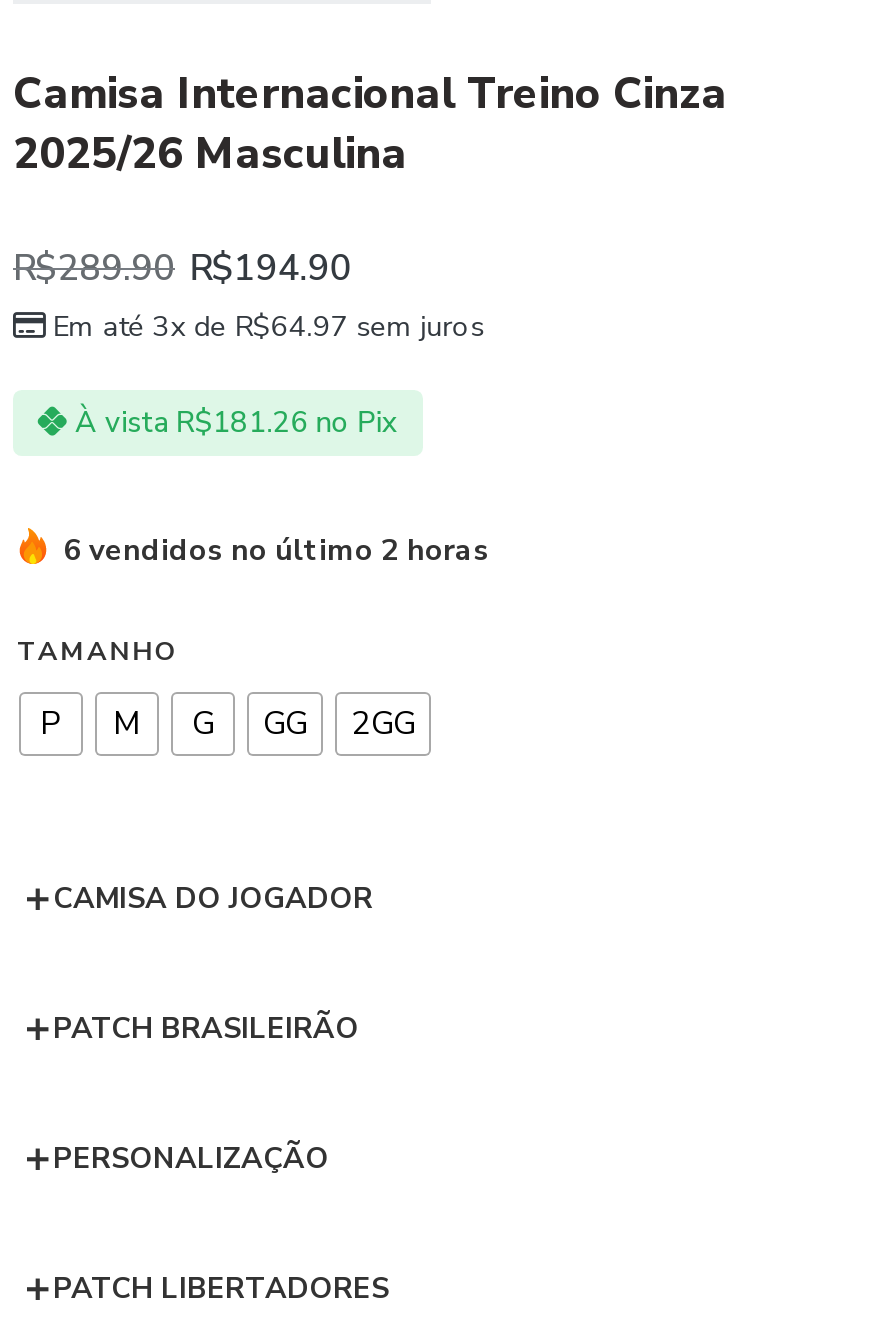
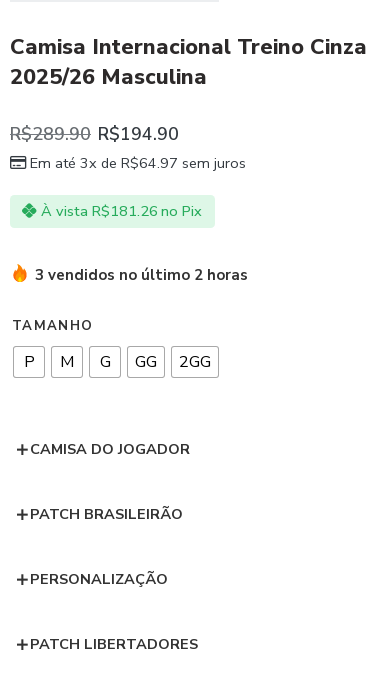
- 6 vendidos no último 2 horas
+ 3 vendidos no último 2 horas
